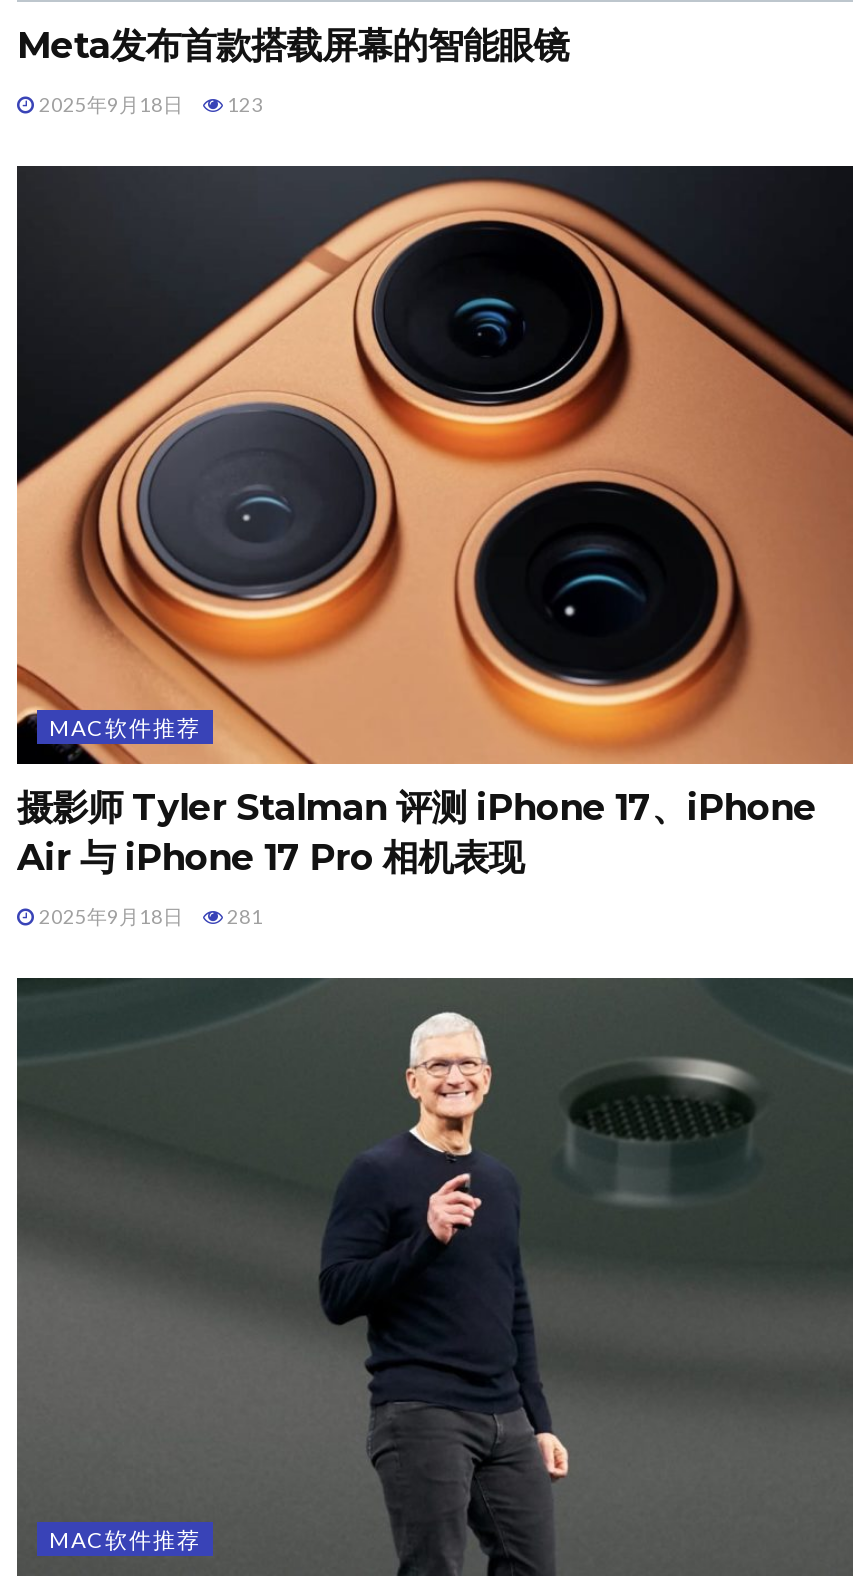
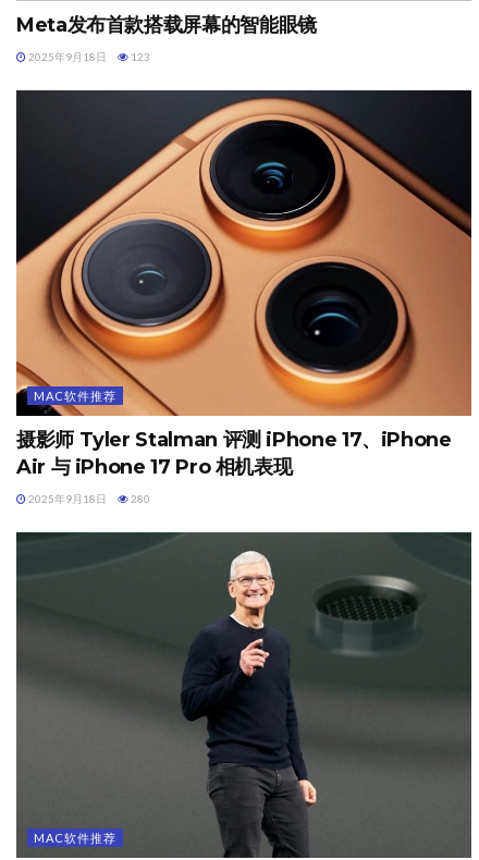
- 2025年9月18日 281
+ 2025年9月18日 280
